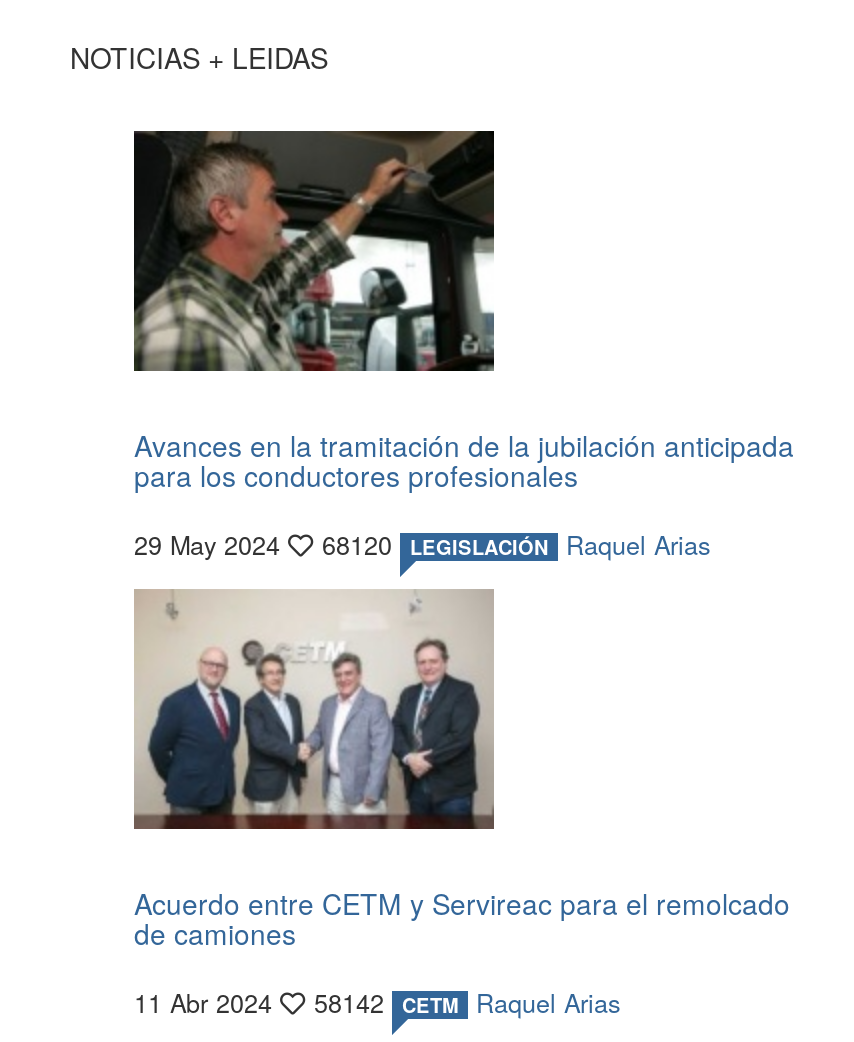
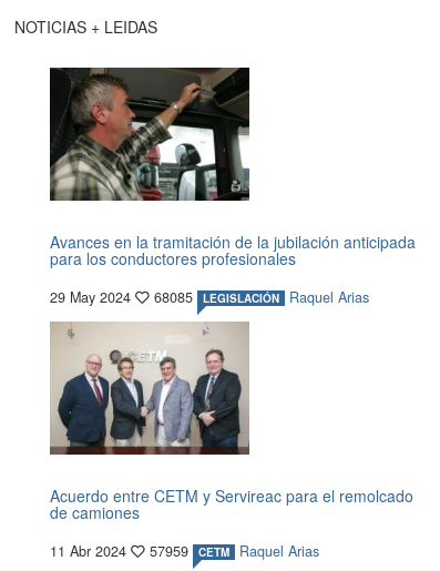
- 29 May 2024 68120 LEGISLACIÓN Raquel Arias
+ 29 May 2024 68085 LEGISLACIÓN Raquel Arias

- 11 Abr 2024 58142 CETM Raquel Arias
+ 11 Abr 2024 57959 CETM Raquel Arias
